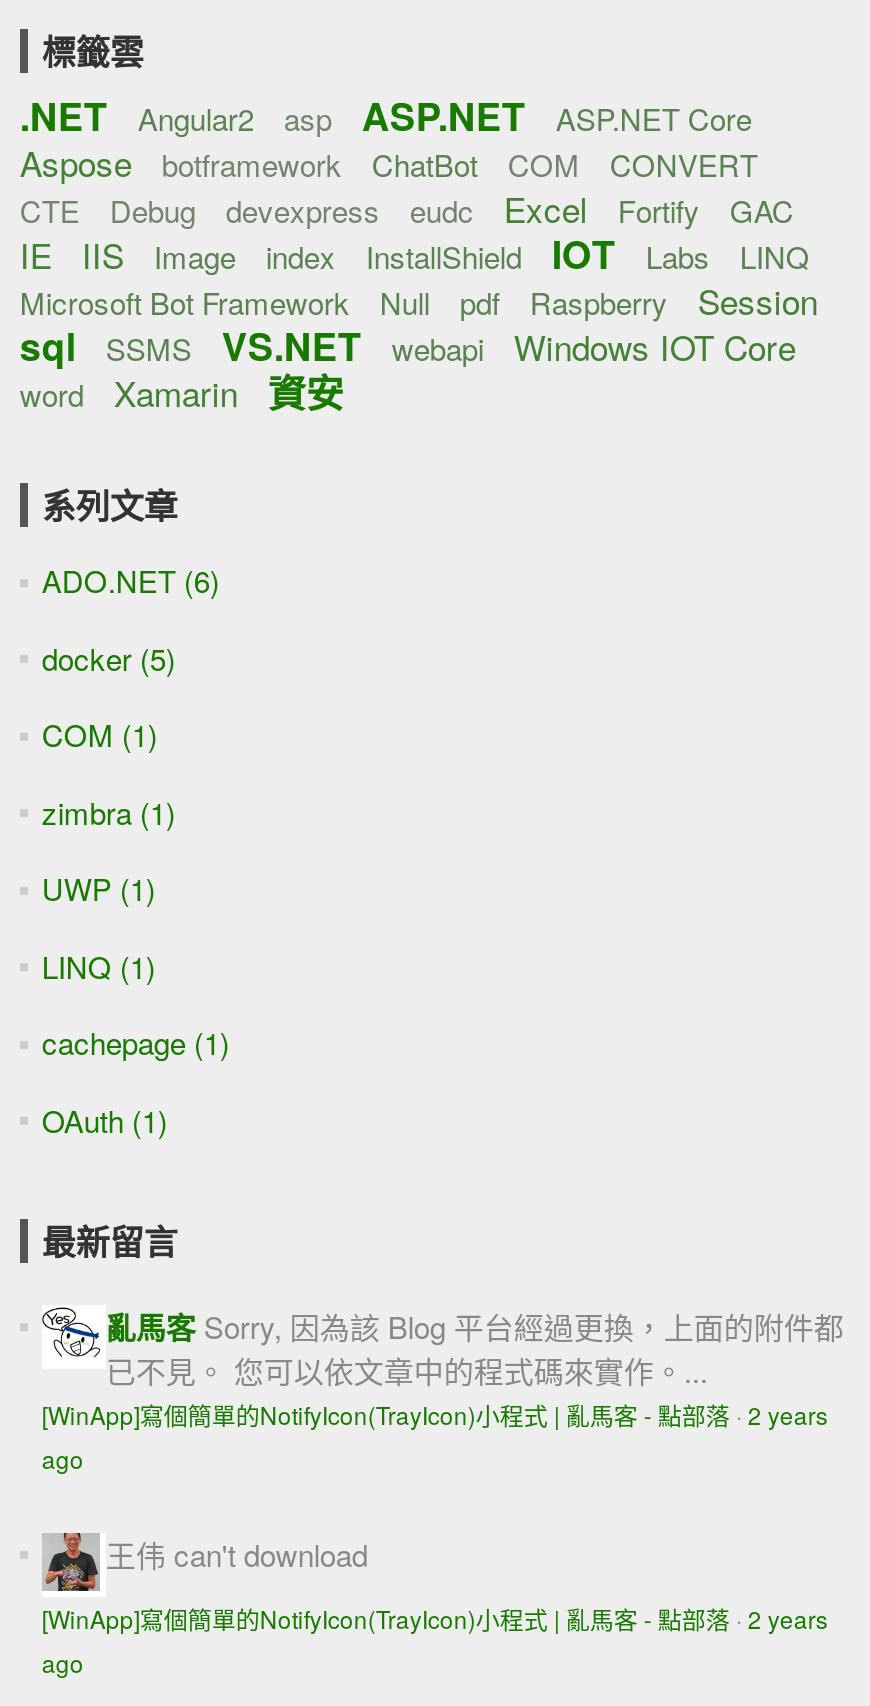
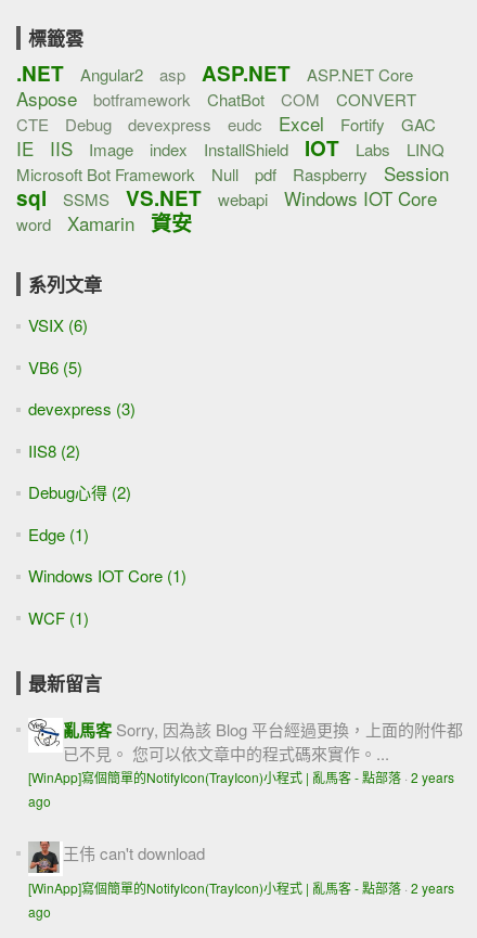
- ADO.NET (6)
+ VSIX (6)

- docker (5)
+ VB6 (5)

- COM (1)
+ devexpress (3)

- zimbra (1)
+ IIS8 (2)

- UWP (1)
+ Debug心得 (2)

- LINQ (1)
+ Edge (1)

- cachepage (1)
+ Windows IOT Core (1)

- OAuth (1)
+ WCF (1)
